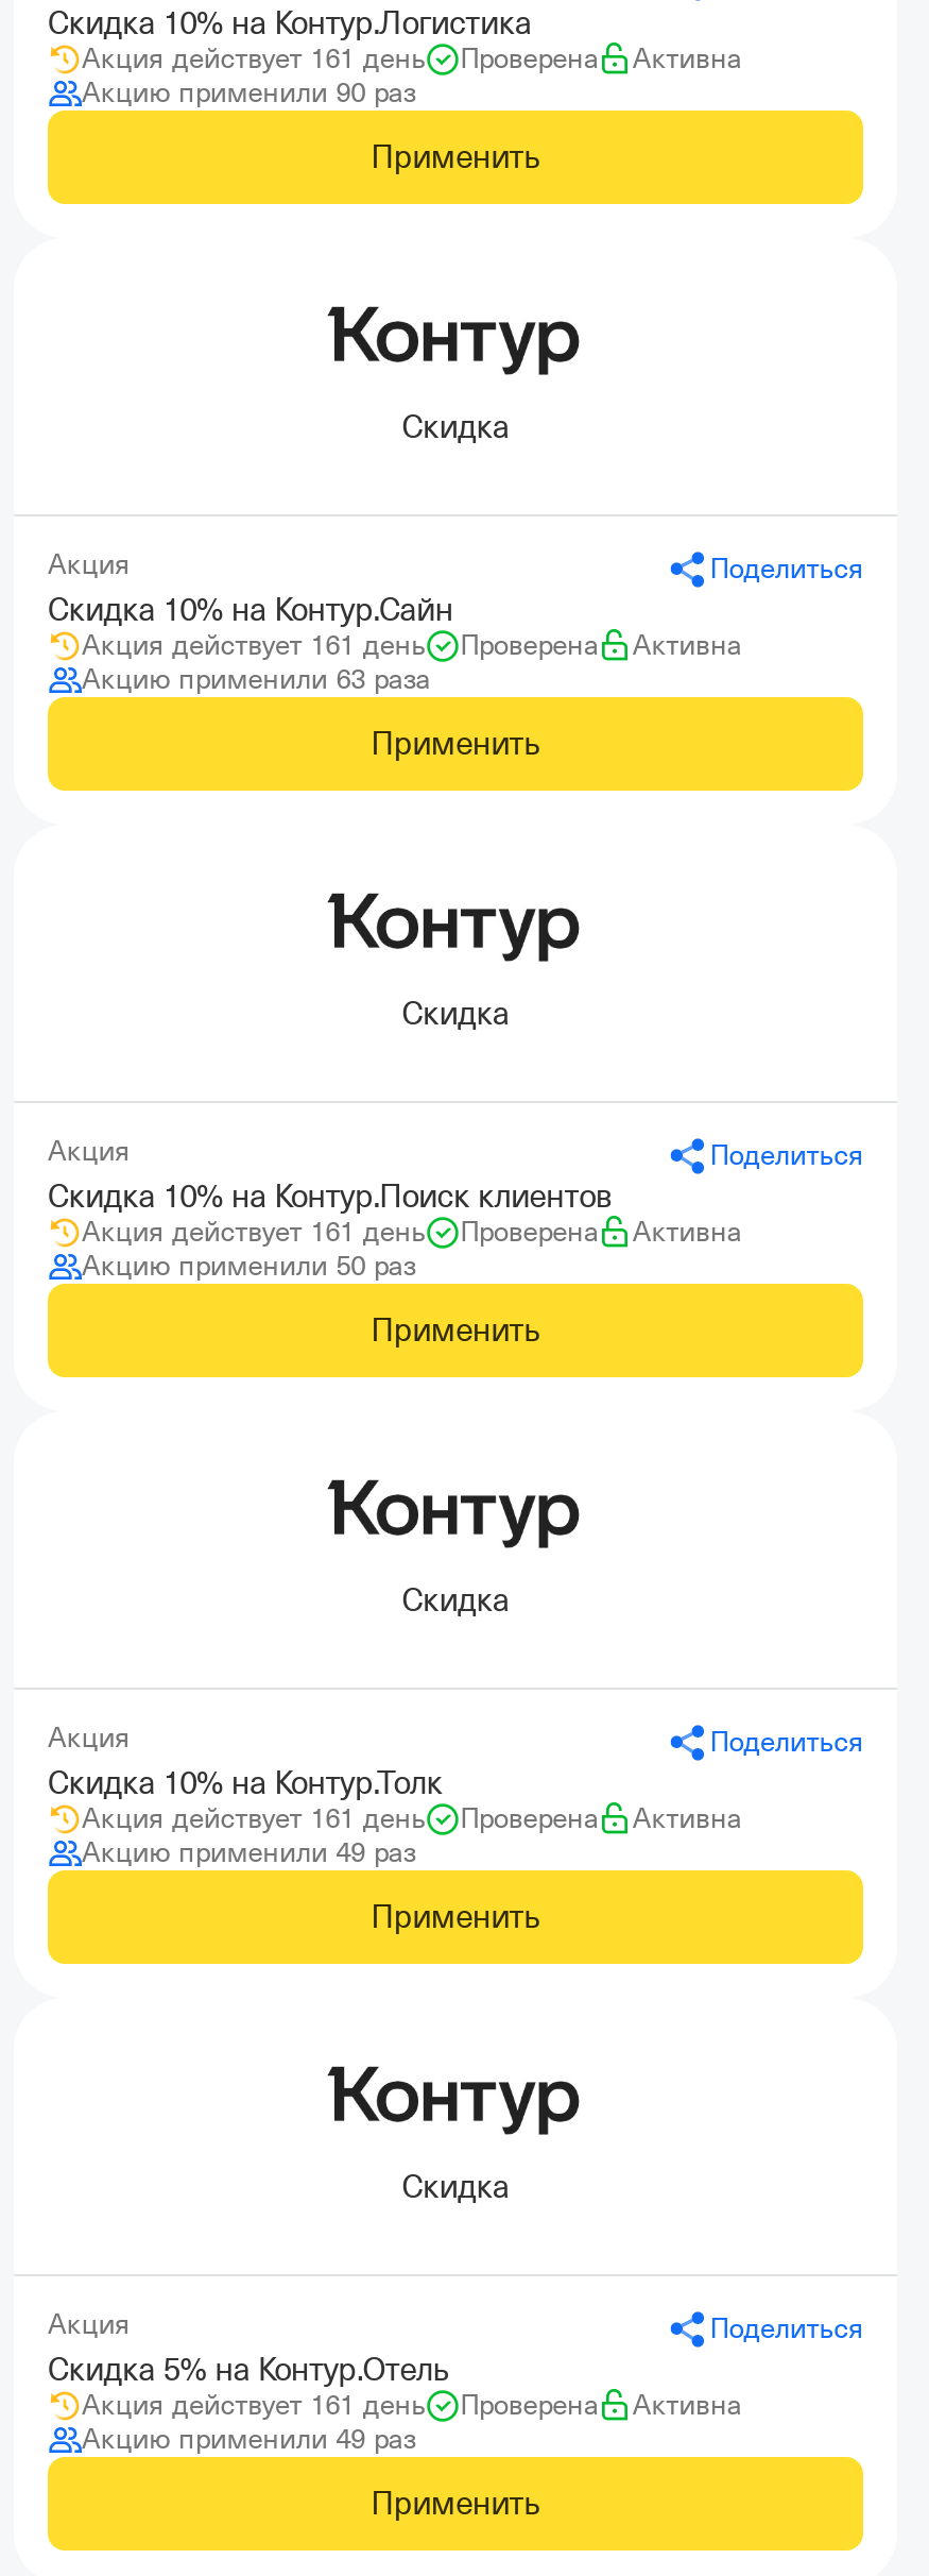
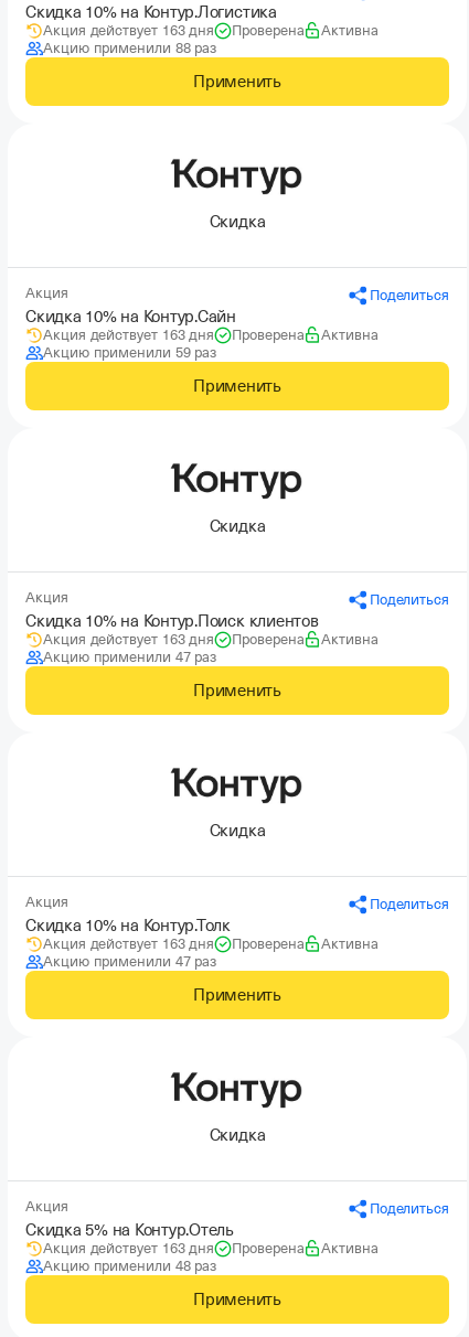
- Акция действует 161 день
+ Акция действует 163 дня

- Акцию применили 90 раз
+ Акцию применили 88 раз

- Акция действует 161 день
+ Акция действует 163 дня

- Акцию применили 63 раза
+ Акцию применили 59 раз

- Акция действует 161 день
+ Акция действует 163 дня

- Акцию применили 50 раз
+ Акцию применили 47 раз

- Акция действует 161 день
+ Акция действует 163 дня

- Акцию применили 49 раз
+ Акцию применили 47 раз

- Акция действует 161 день
+ Акция действует 163 дня

- Акцию применили 49 раз
+ Акцию применили 48 раз
